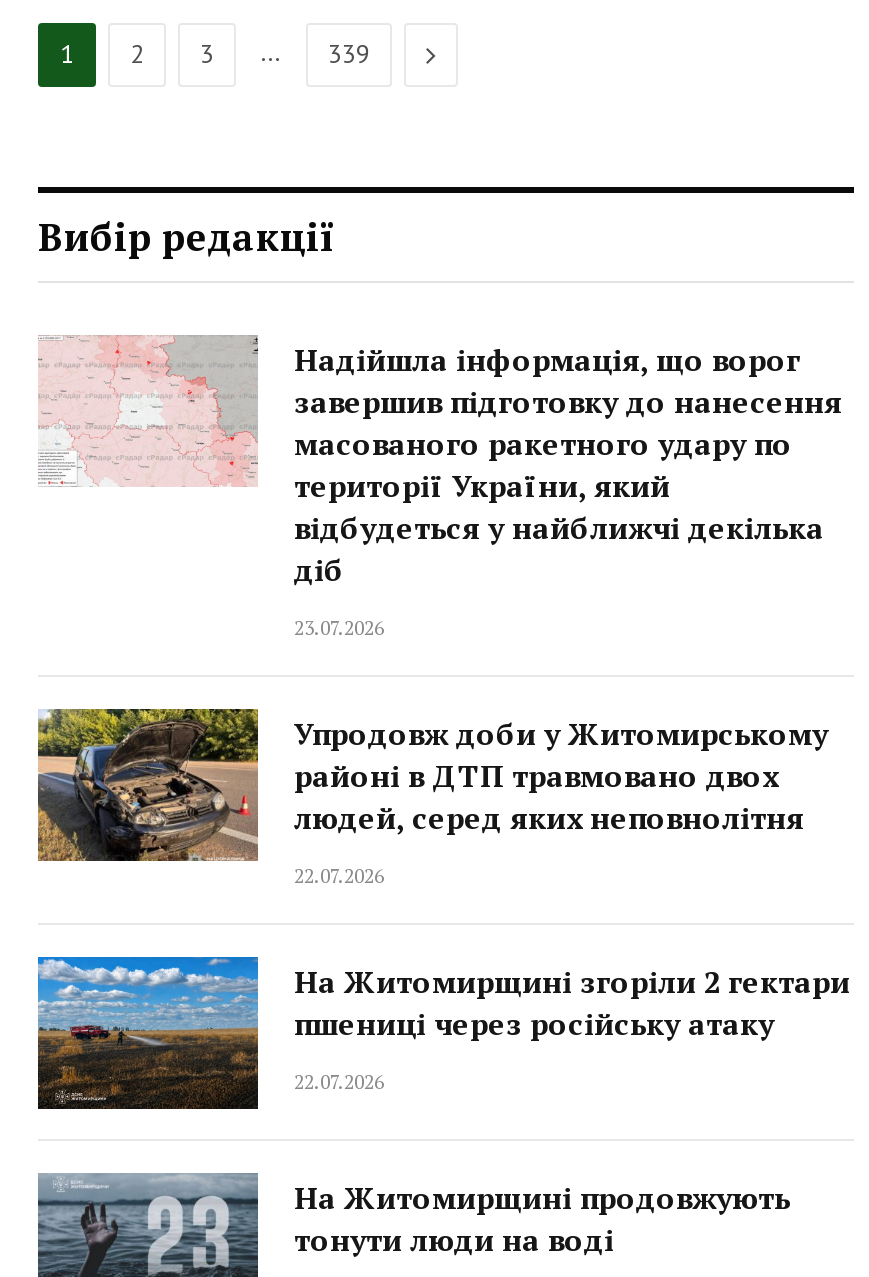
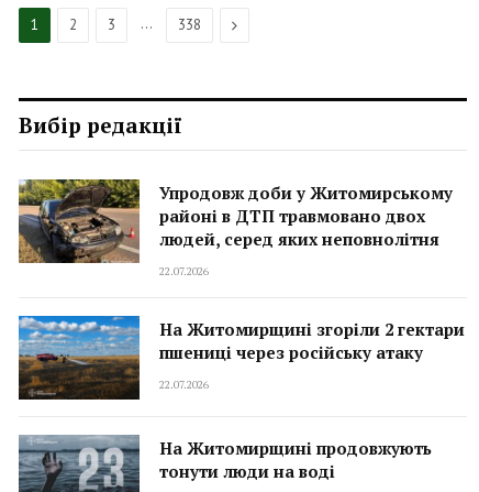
- 339
+ 338

- [image]
- Надійшла інформація, що ворог
- завершив підготовку до нанесення
- масованого ракетного удару по
- території України, який
- відбудеться у найближчі декілька
- діб
- 23.07.2026
